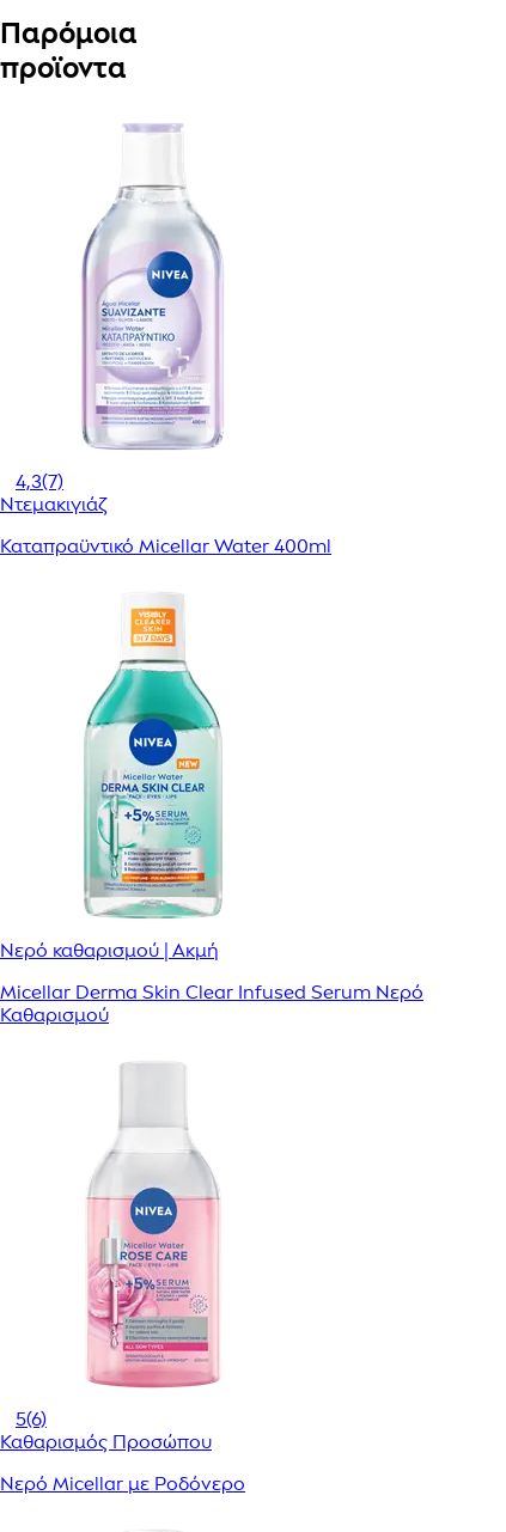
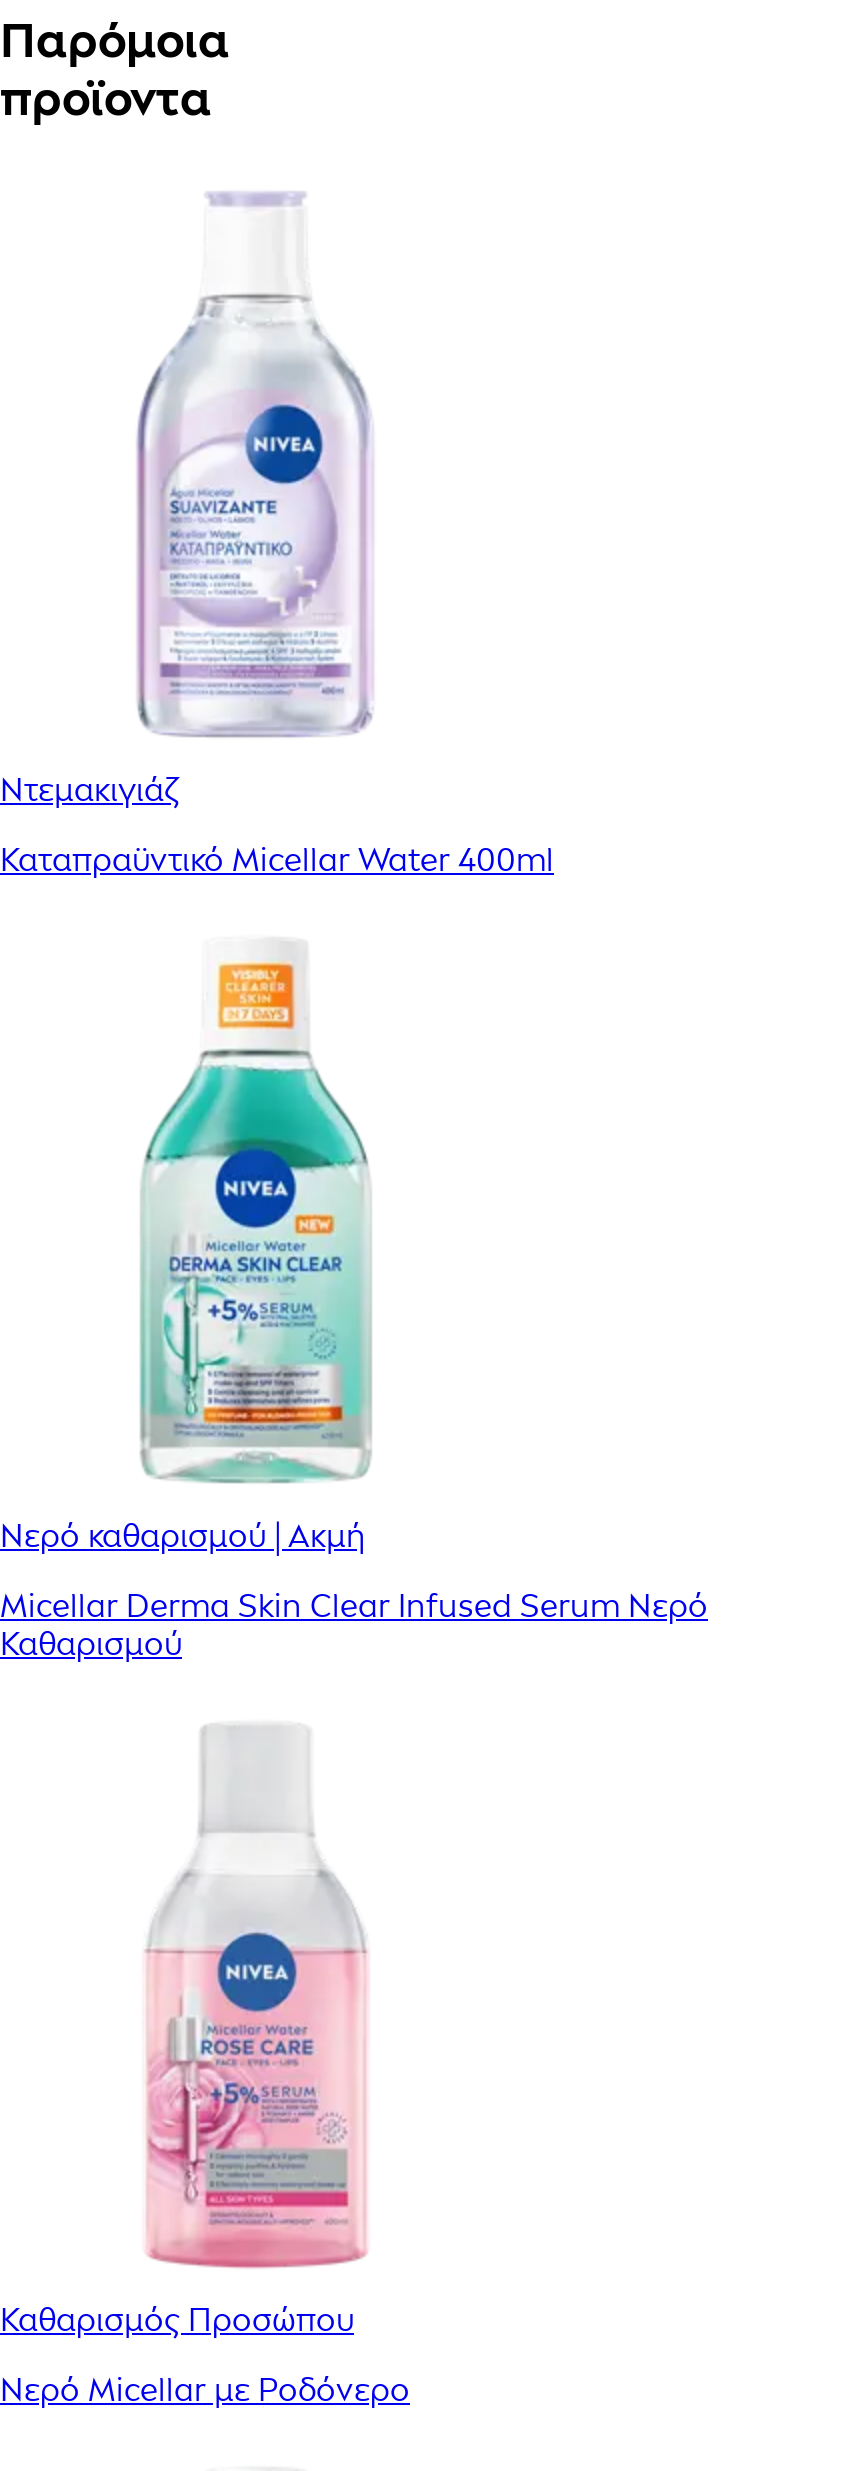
- 4,3(7)

- 5(6)
